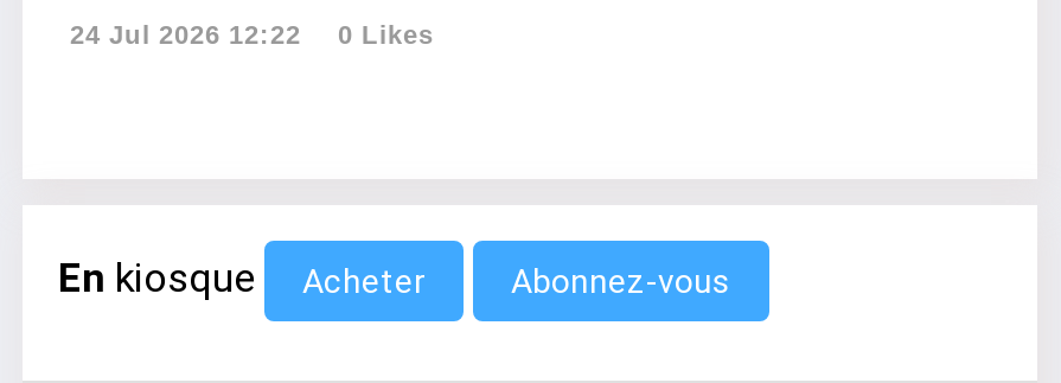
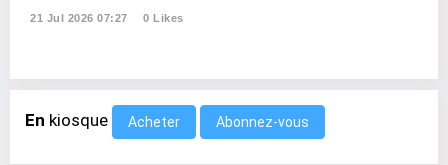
- 24 Jul 2026 12:22 0 Likes
+ 21 Jul 2026 07:27 0 Likes
